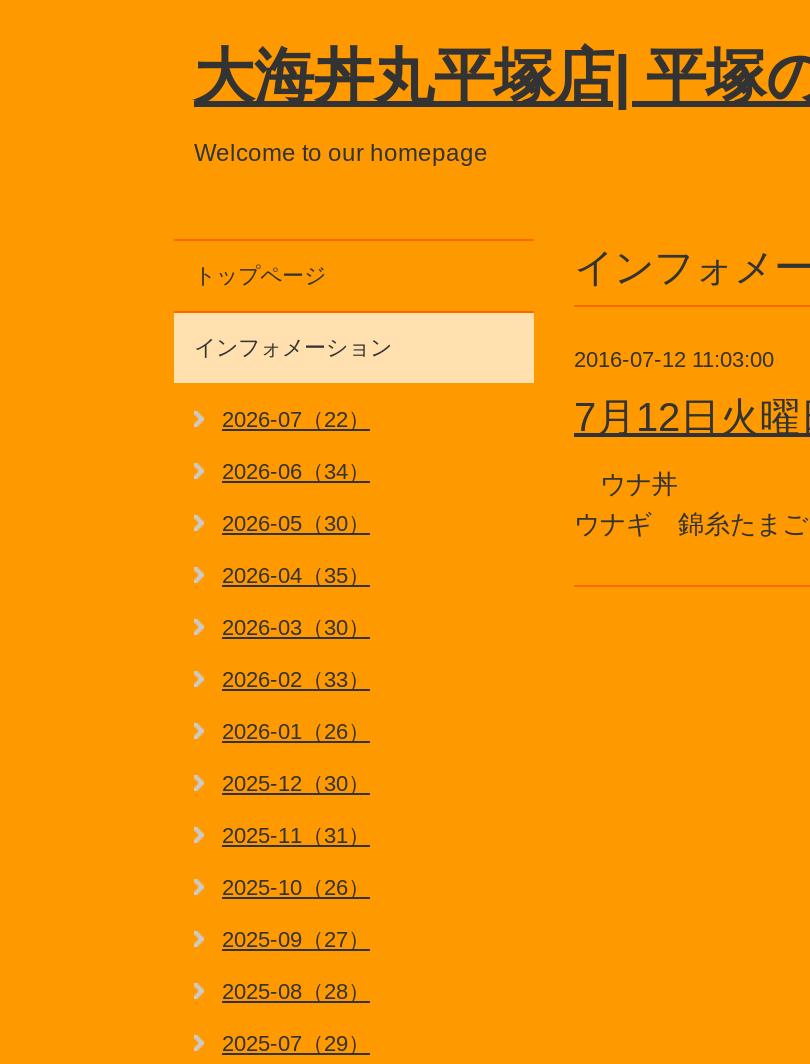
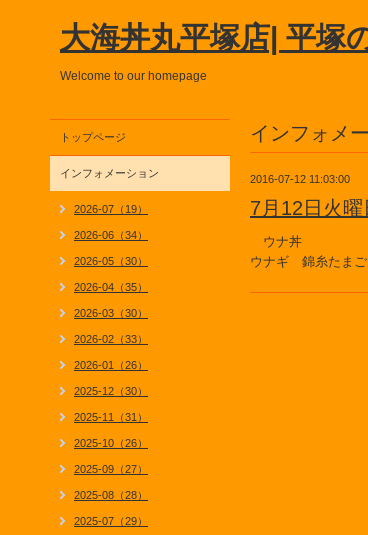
- 2026-07（22）
+ 2026-07（19）
